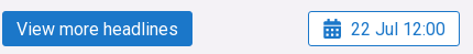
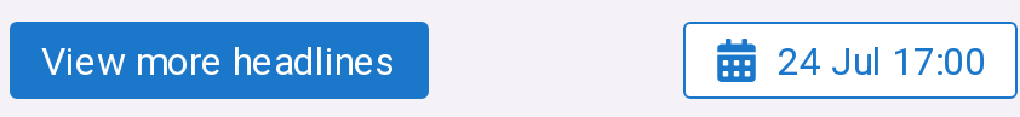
- 22 Jul 12:00
+ 24 Jul 17:00
